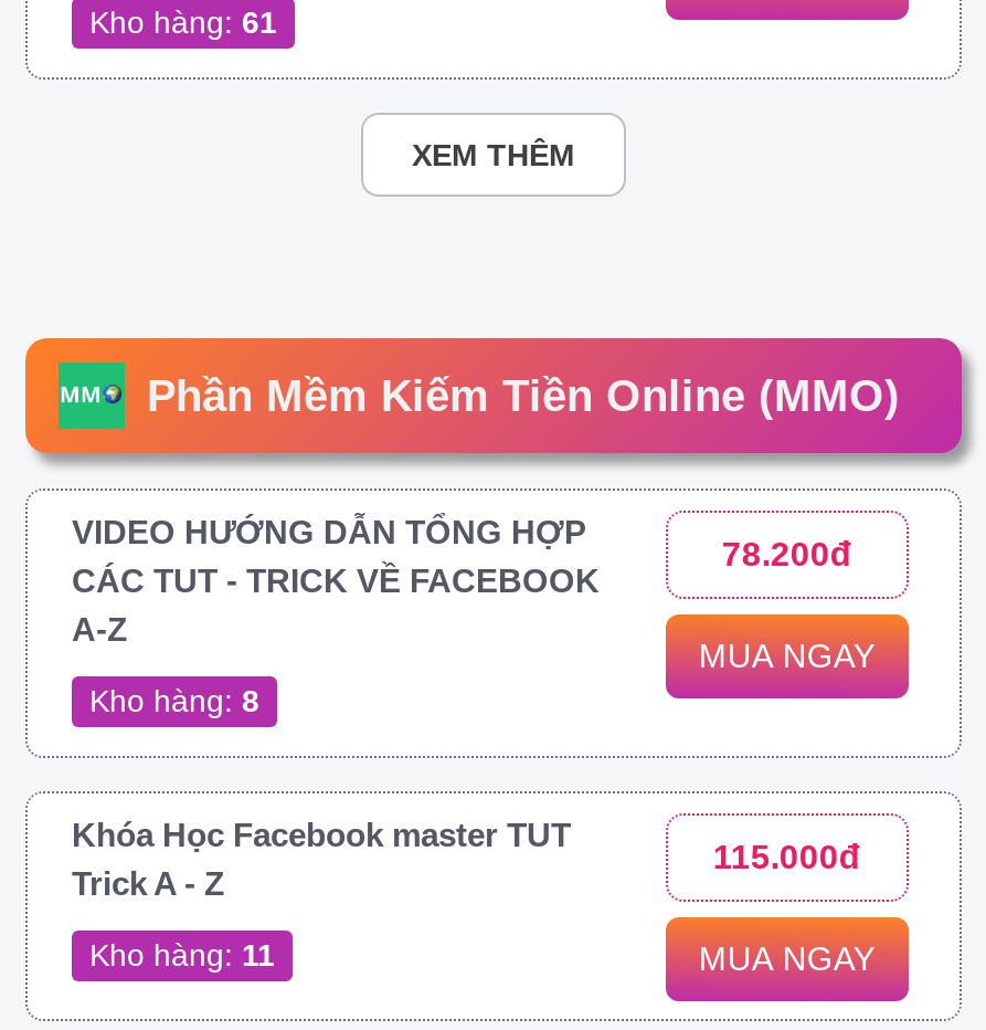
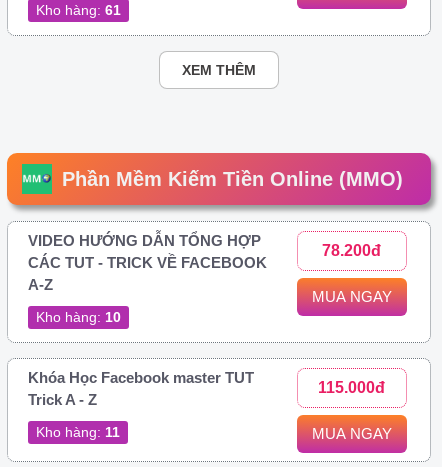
- Kho hàng: 8
+ Kho hàng: 10
